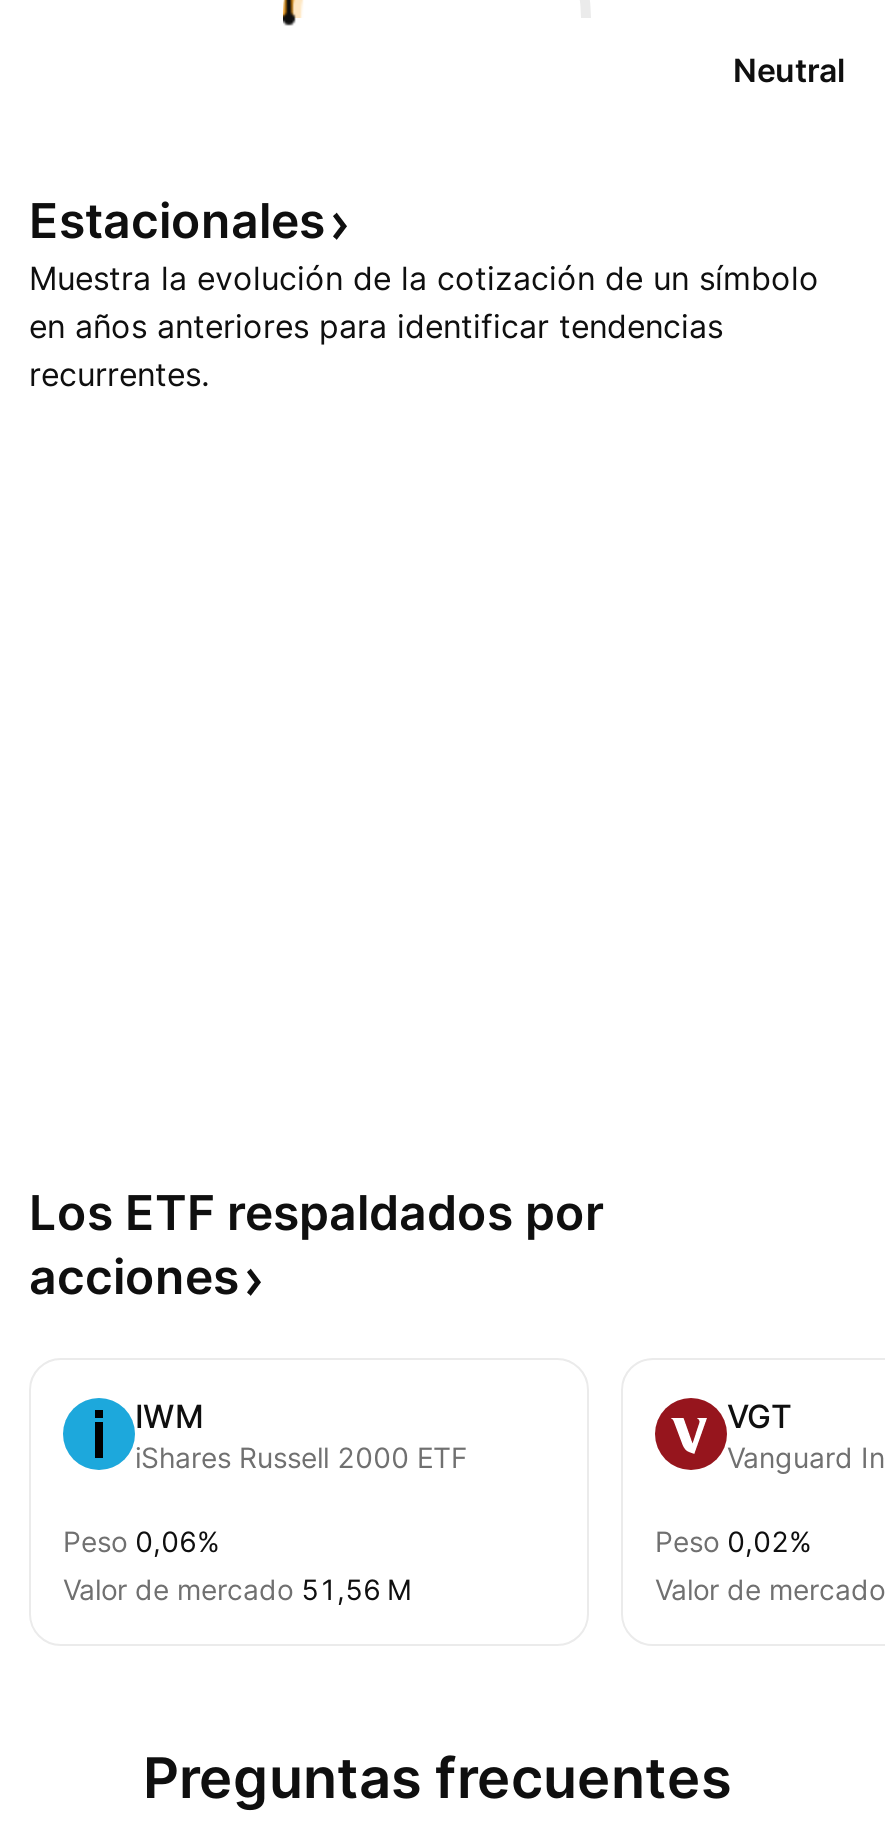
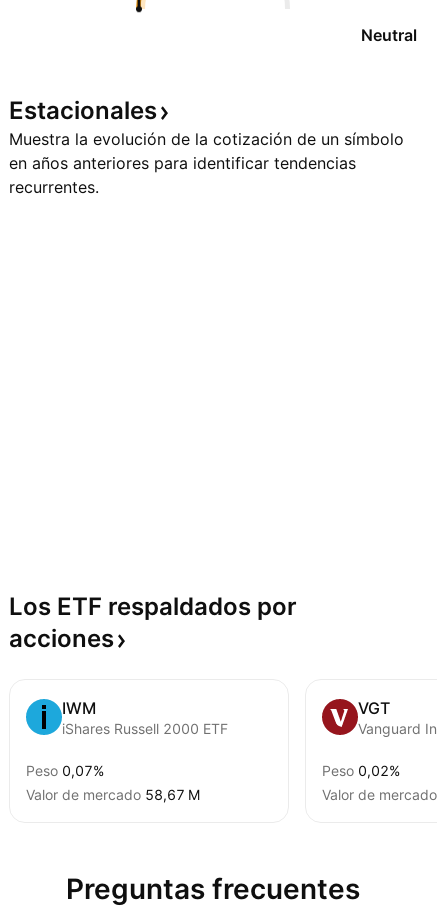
- Peso 0,06%
+ Peso 0,07%

- Valor de mercado 51,56 M
+ Valor de mercado 58,67 M
